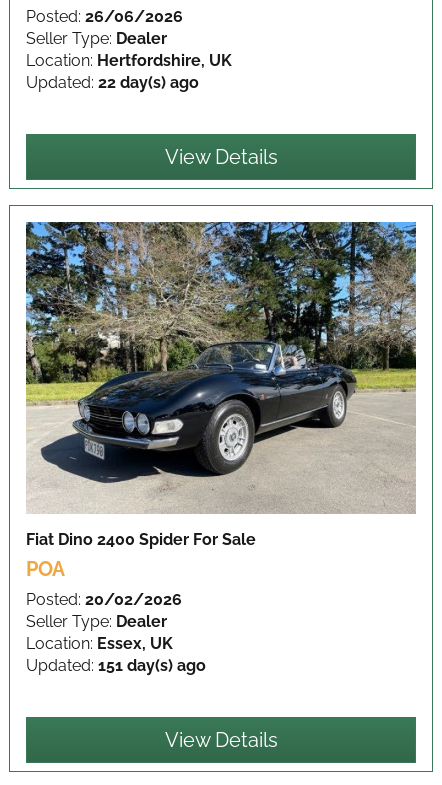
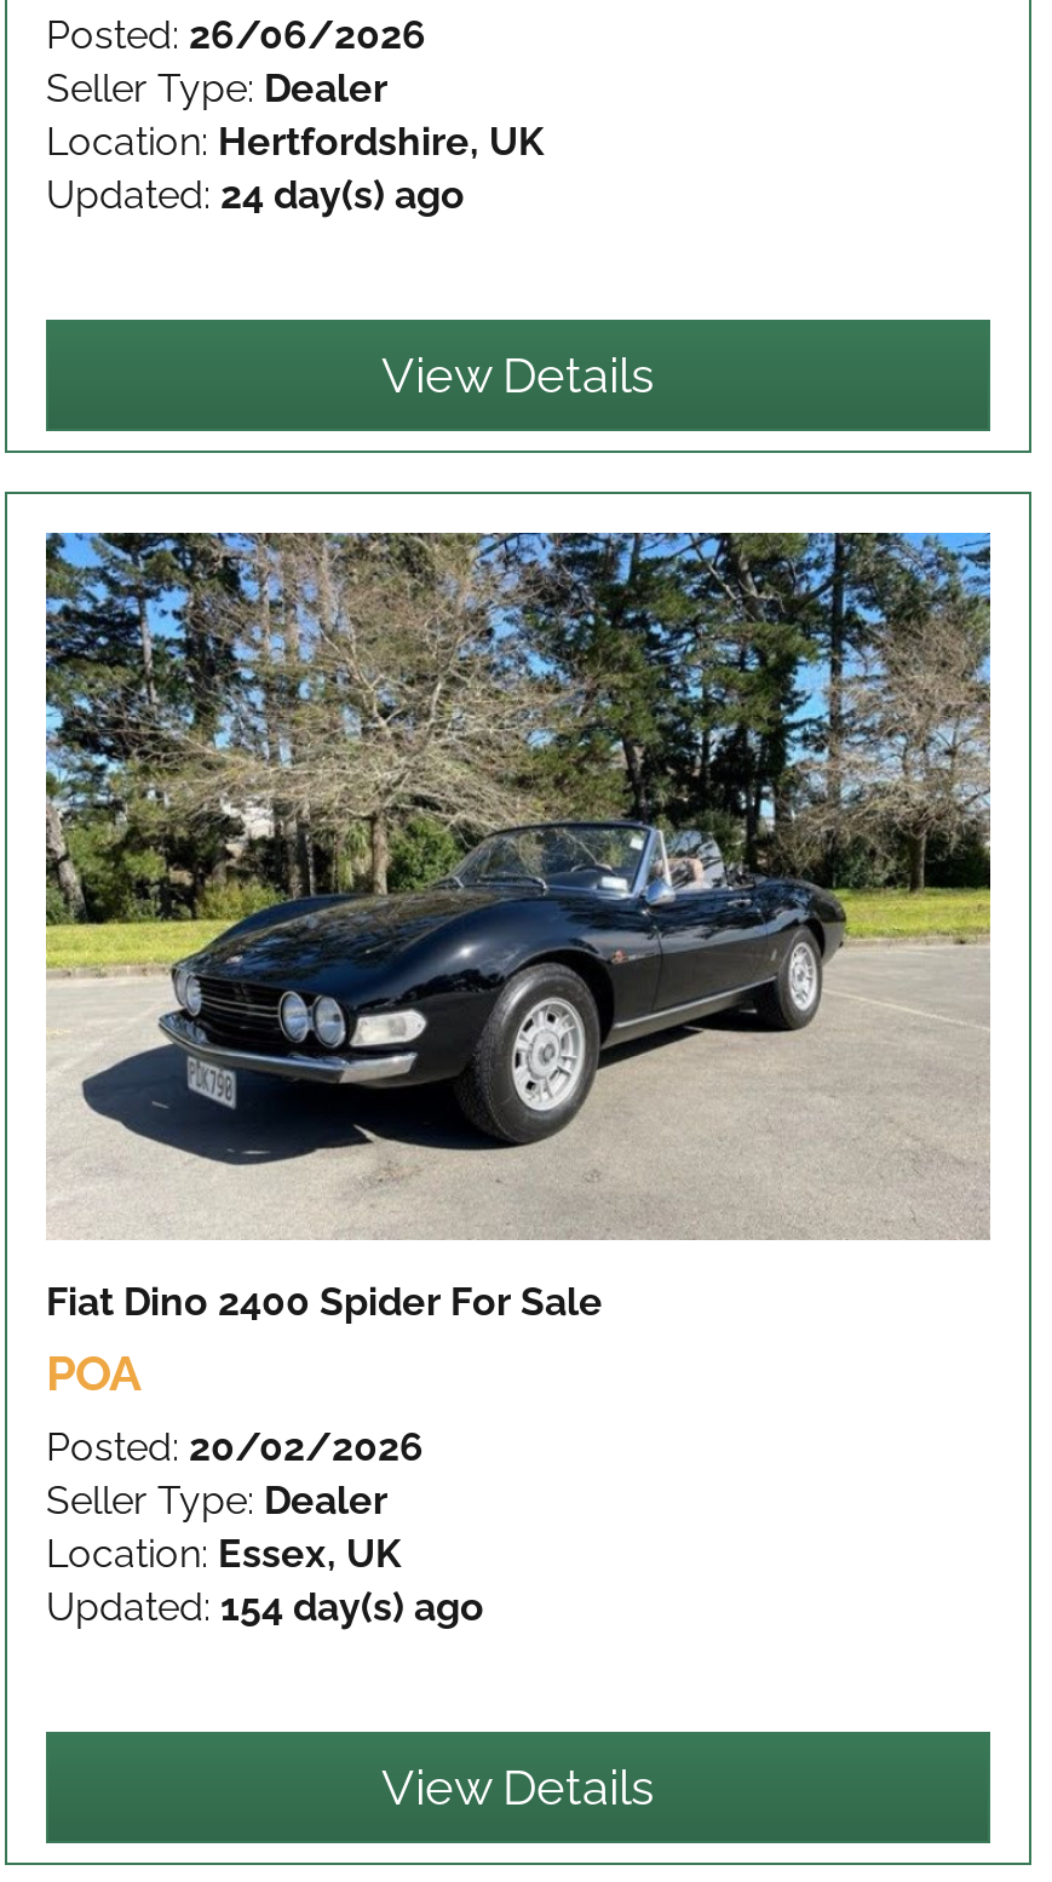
- Updated: 22 day(s) ago
+ Updated: 24 day(s) ago

- Updated: 151 day(s) ago
+ Updated: 154 day(s) ago
